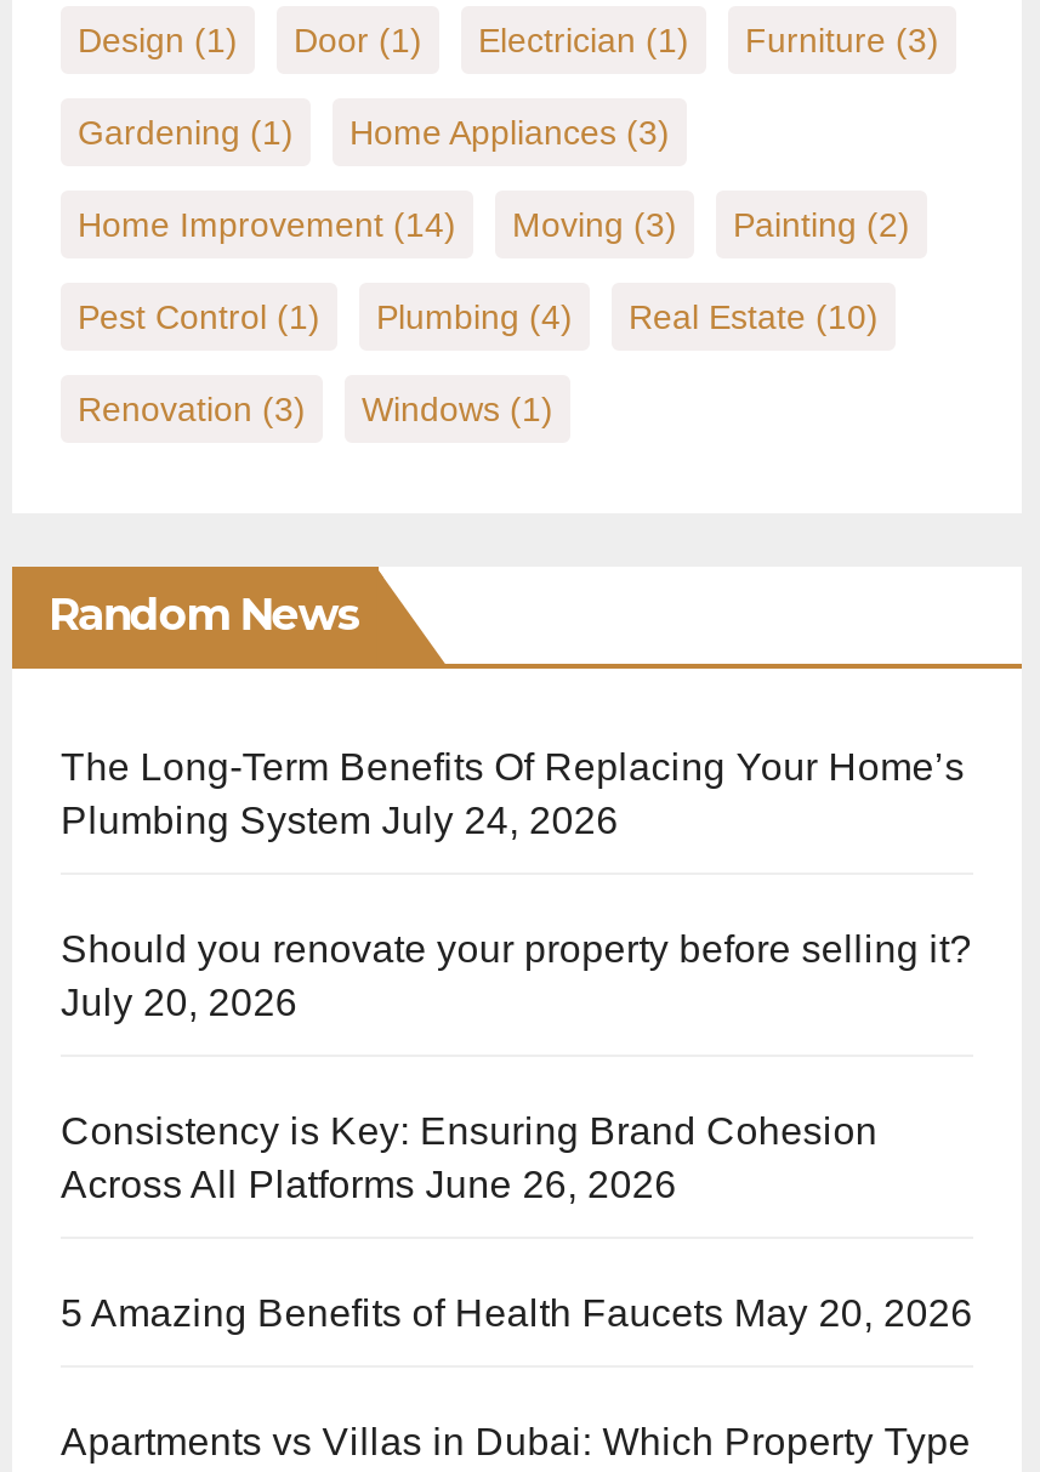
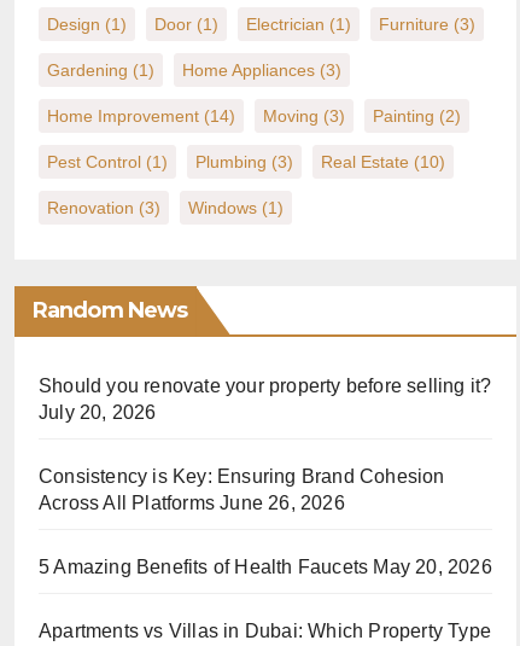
- Pest Control (1) Plumbing (4) Real Estate (10)
+ Pest Control (1) Plumbing (3) Real Estate (10)

- The Long-Term Benefits Of Replacing Your Home’s
- Plumbing System July 24, 2026
